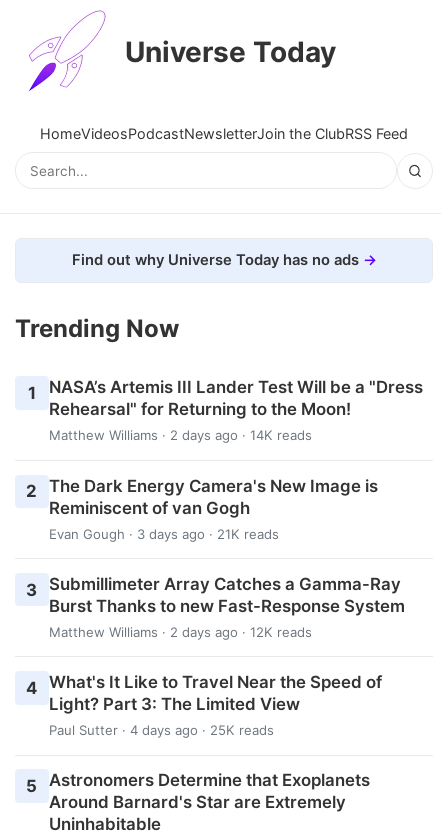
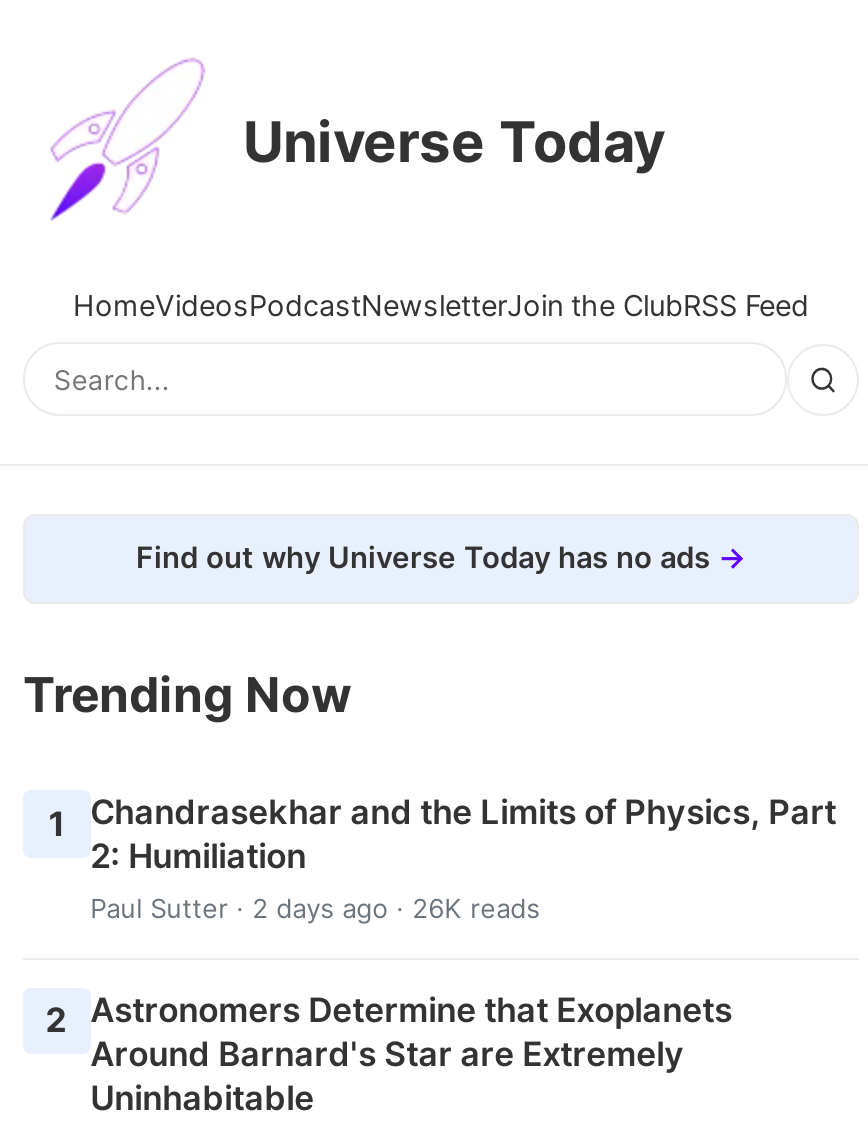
- NASA’s Artemis III Lander Test Will be a "Dress
- Rehearsal" for Returning to the Moon!
- Matthew Williams · 2 days ago · 14K reads
- 2 The Dark Energy Camera's New Image is
- Reminiscent of van Gogh
- Evan Gough · 3 days ago · 21K reads
- 3 Submillimeter Array Catches a Gamma-Ray
- Burst Thanks to new Fast-Response System
- Matthew Williams · 2 days ago · 12K reads
- 4 What's It Like to Travel Near the Speed of
- Light? Part 3: The Limited View
- Paul Sutter · 4 days ago · 25K reads
- 5 Astronomers Determine that Exoplanets
+ Chandrasekhar and the Limits of Physics, Part
+ 2: Humiliation
+ Paul Sutter · 2 days ago · 26K reads
+ 2 Astronomers Determine that Exoplanets
